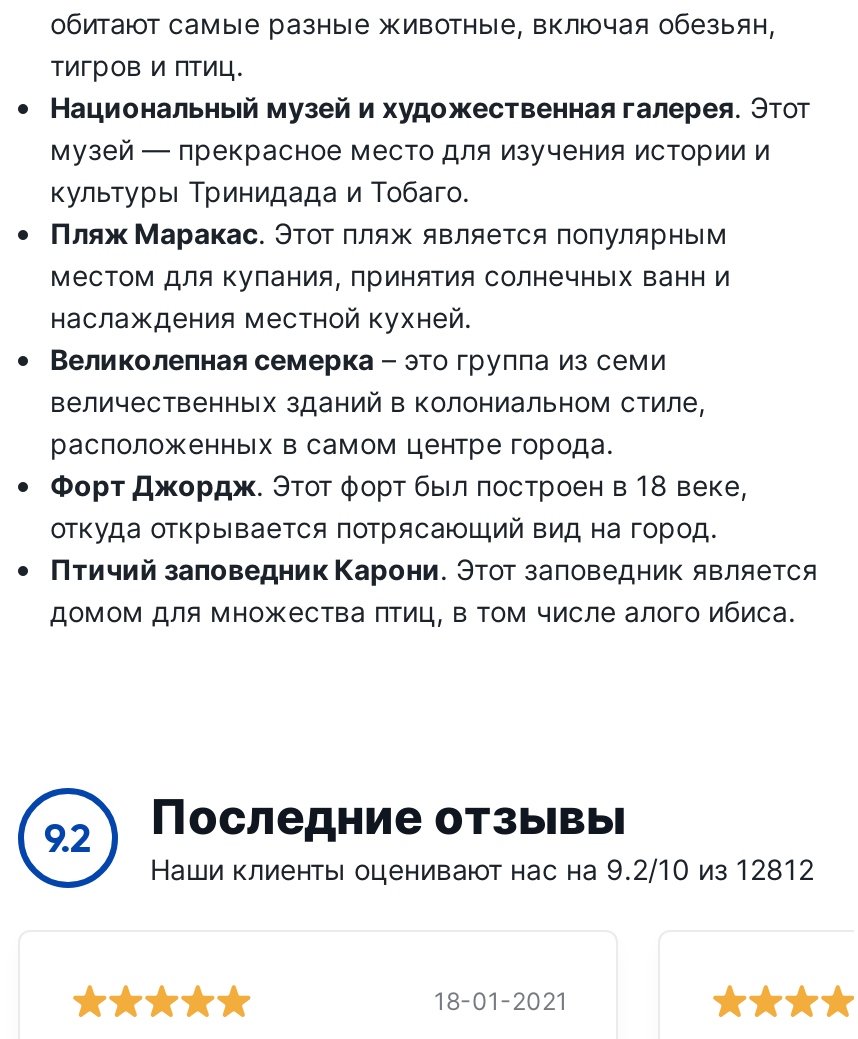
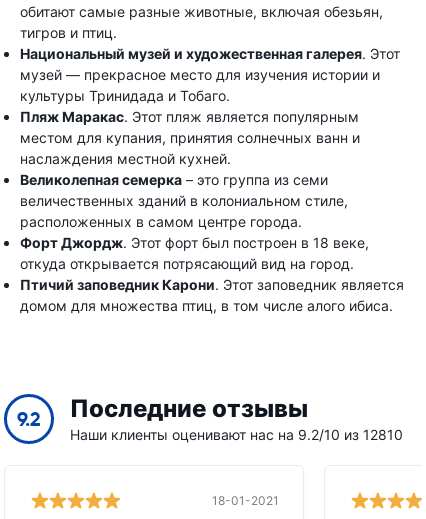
- Наши клиенты оценивают нас на 9.2/10 из 12812
+ Наши клиенты оценивают нас на 9.2/10 из 12810
